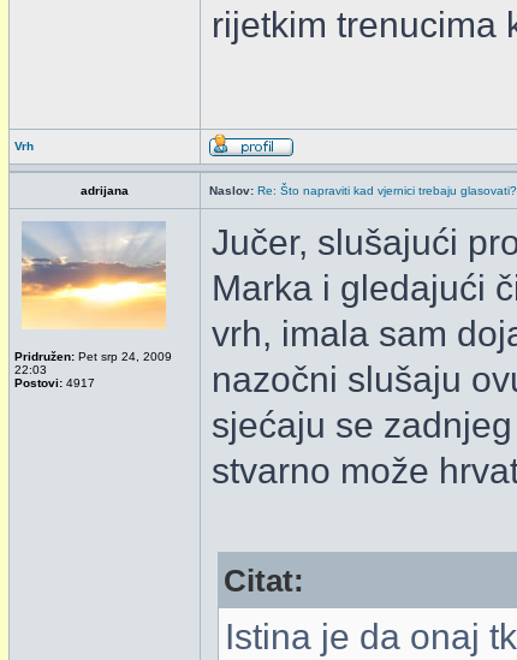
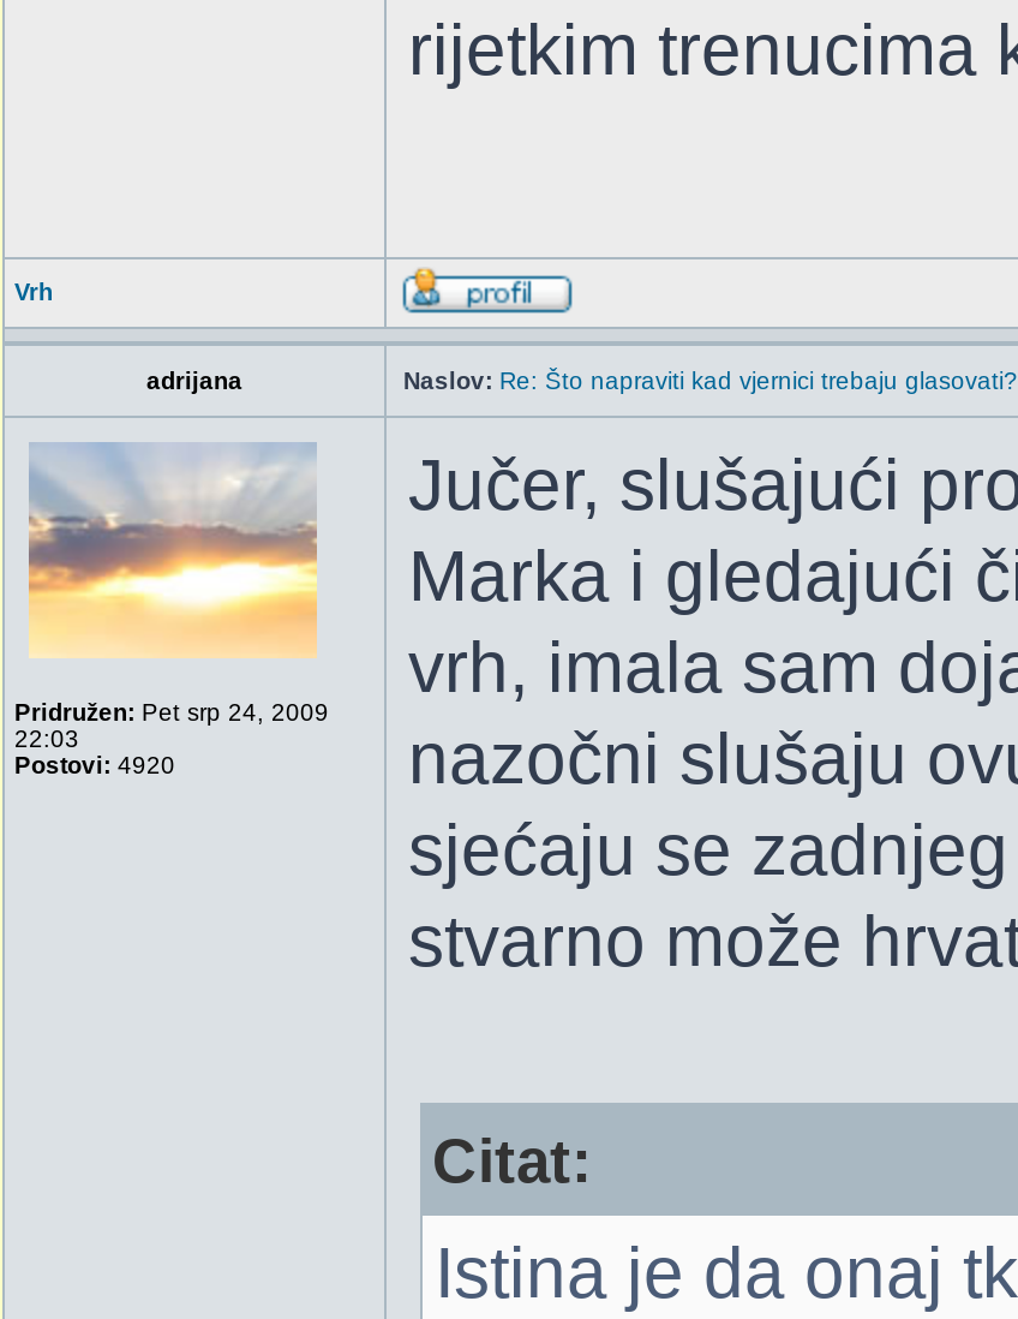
- Postovi: 4917
+ Postovi: 4920
